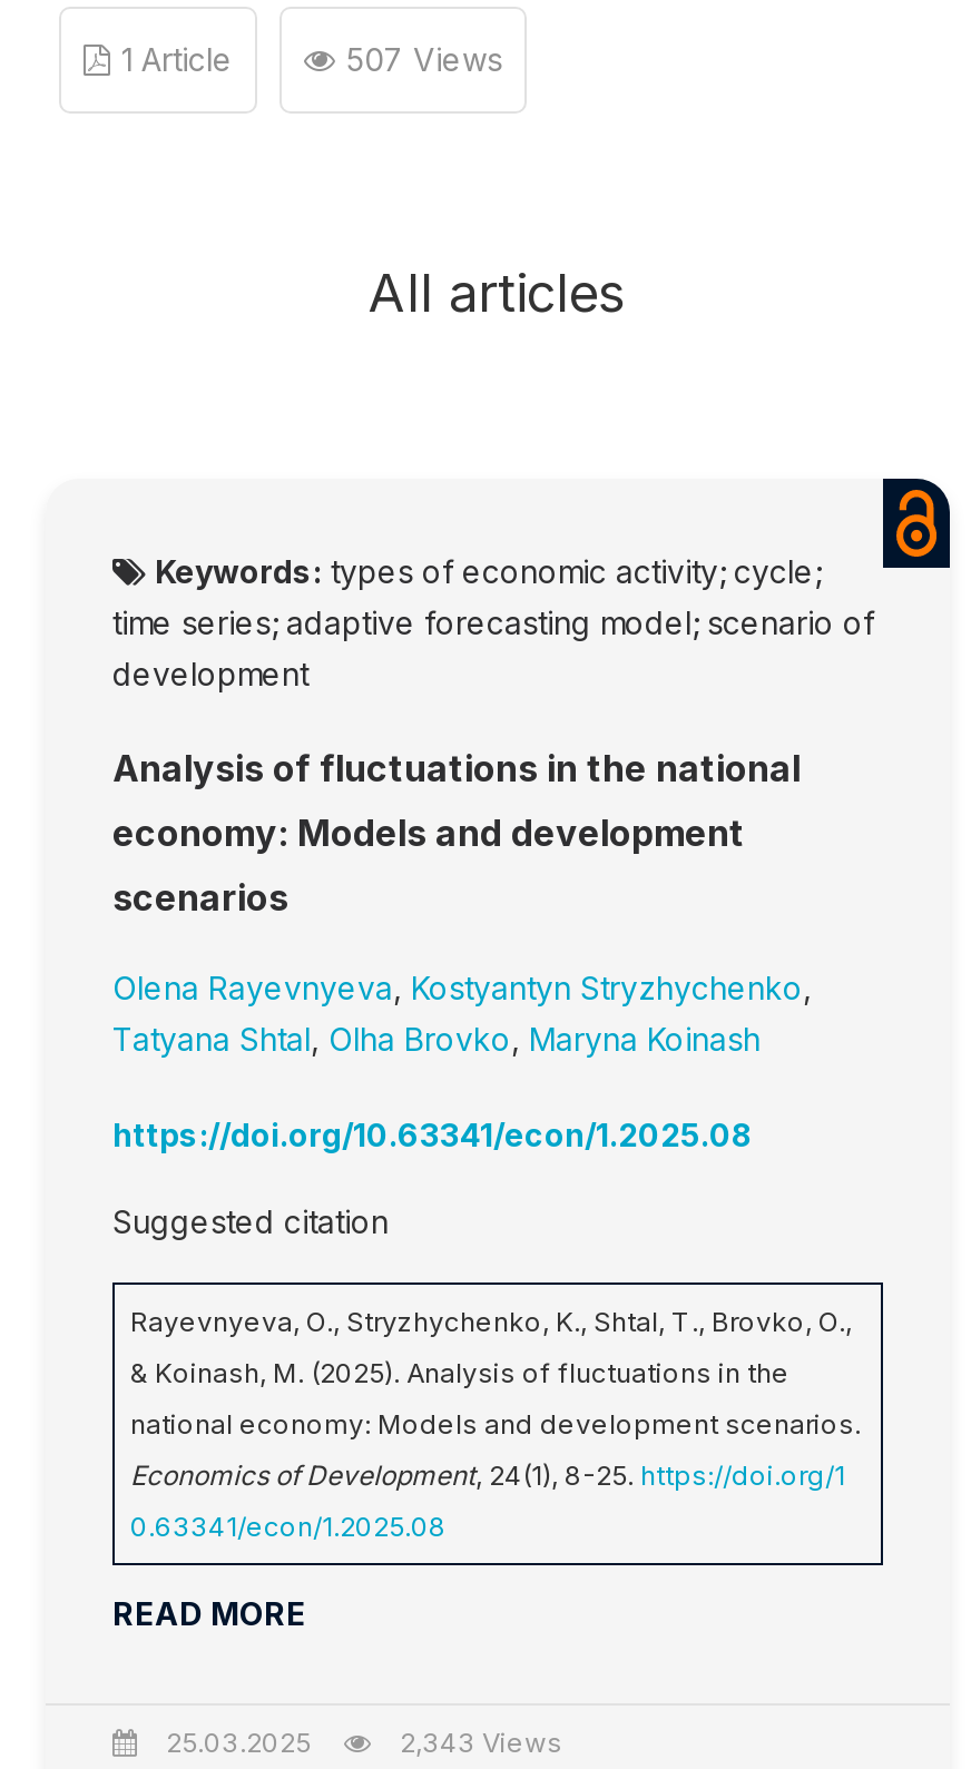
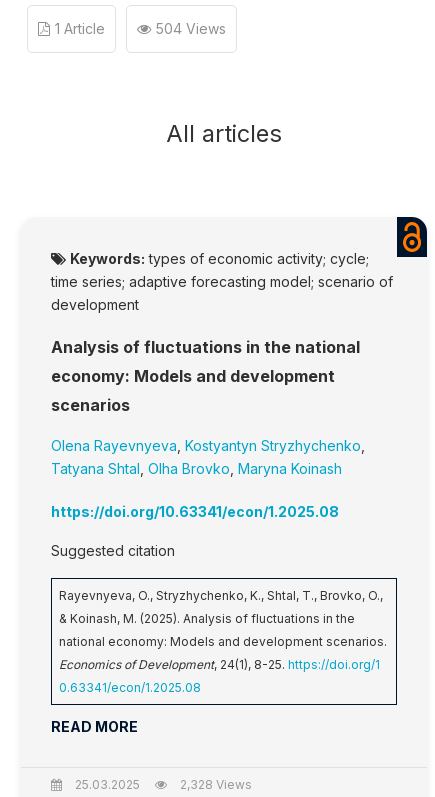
- 507 Views
+ 504 Views

- 2,343 Views
+ 2,328 Views
